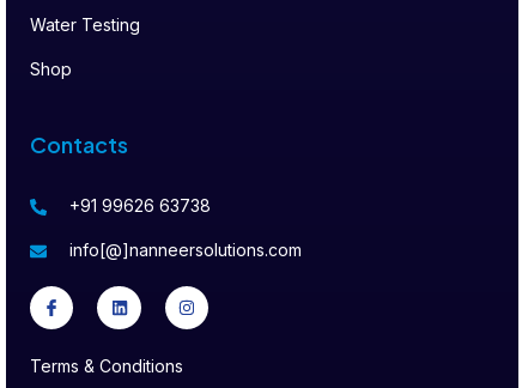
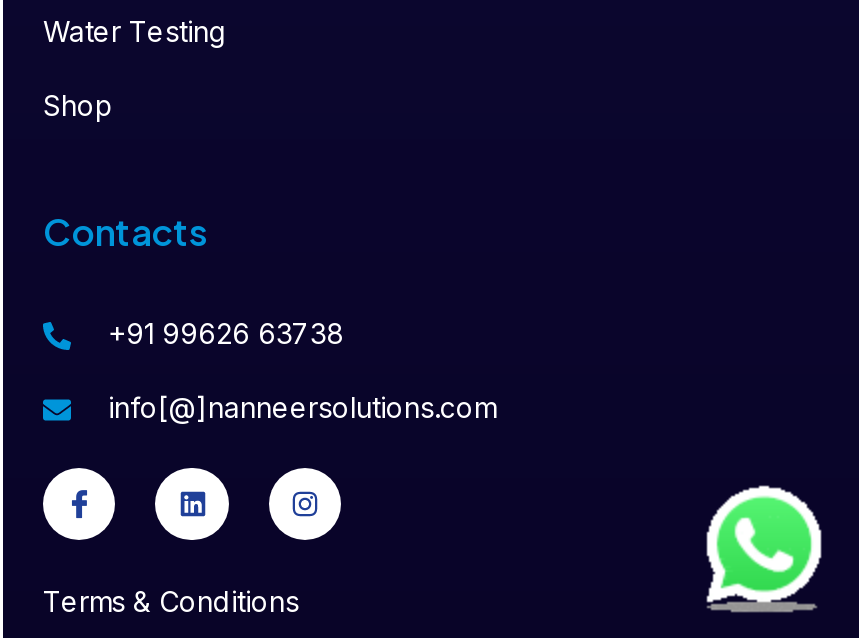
+ [image]
